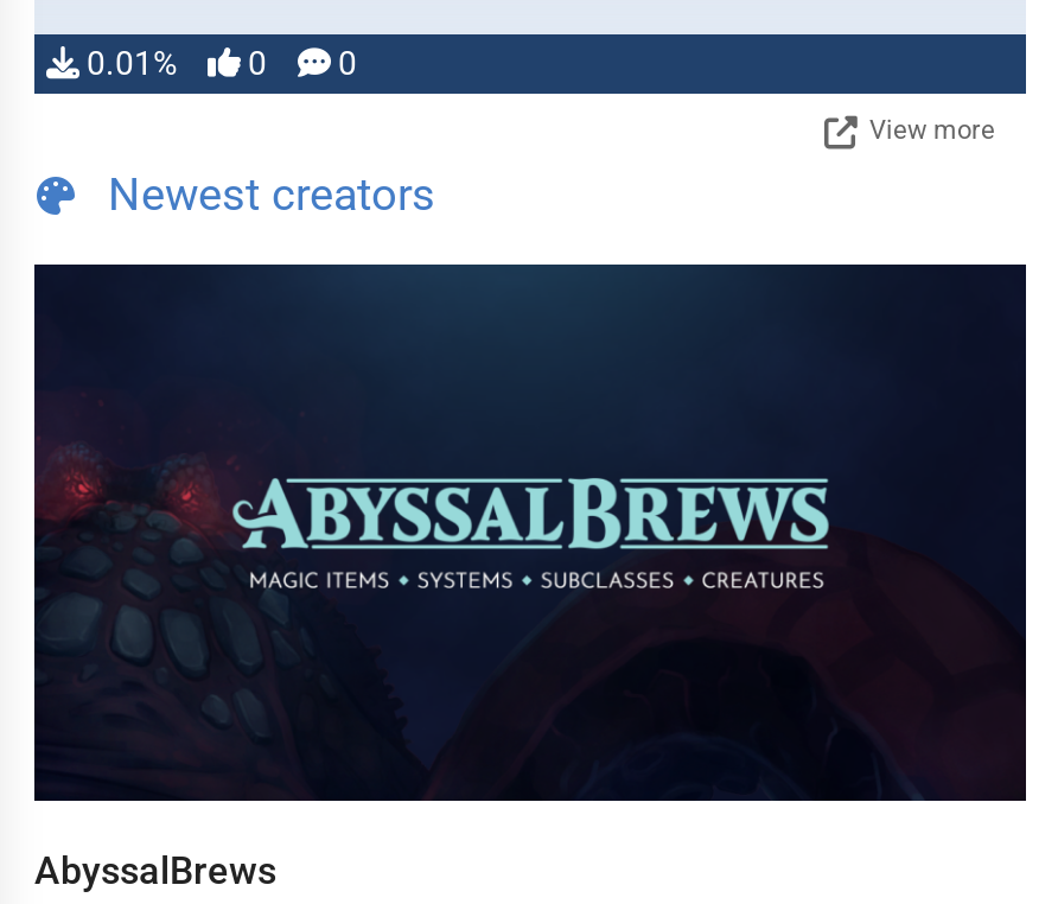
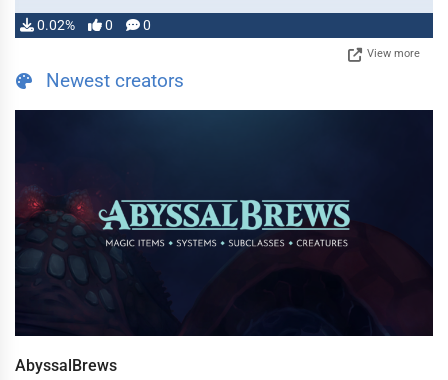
- 0.01% 0 0
+ 0.02% 0 0
